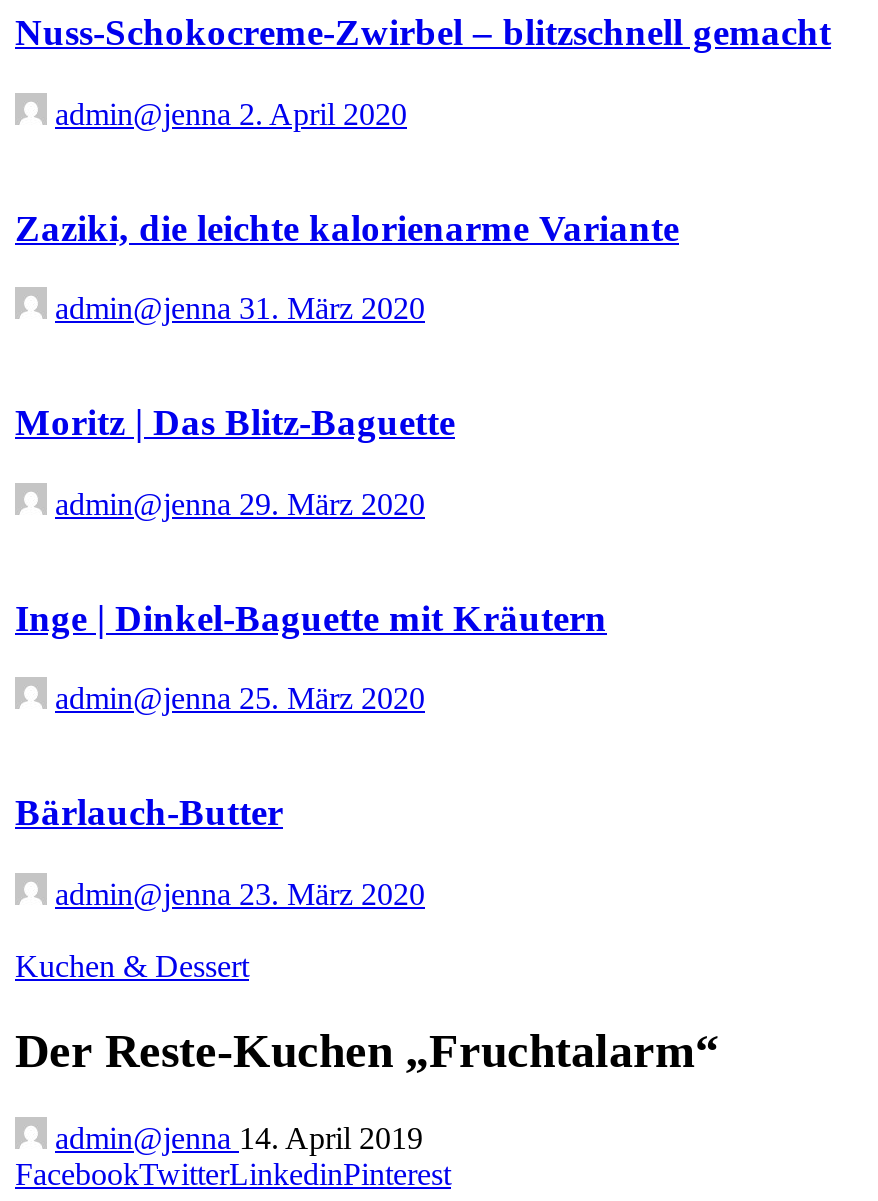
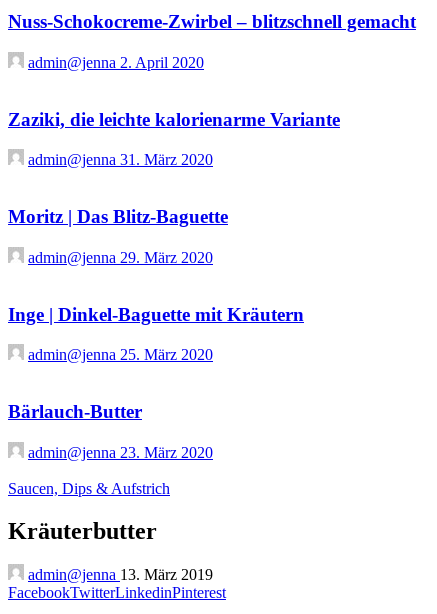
- Kuchen & Dessert
+ Saucen, Dips & Aufstrich

- Der Reste-Kuchen „Fruchtalarm“
+ Kräuterbutter

- admin@jenna 14. April 2019
+ admin@jenna 13. März 2019
